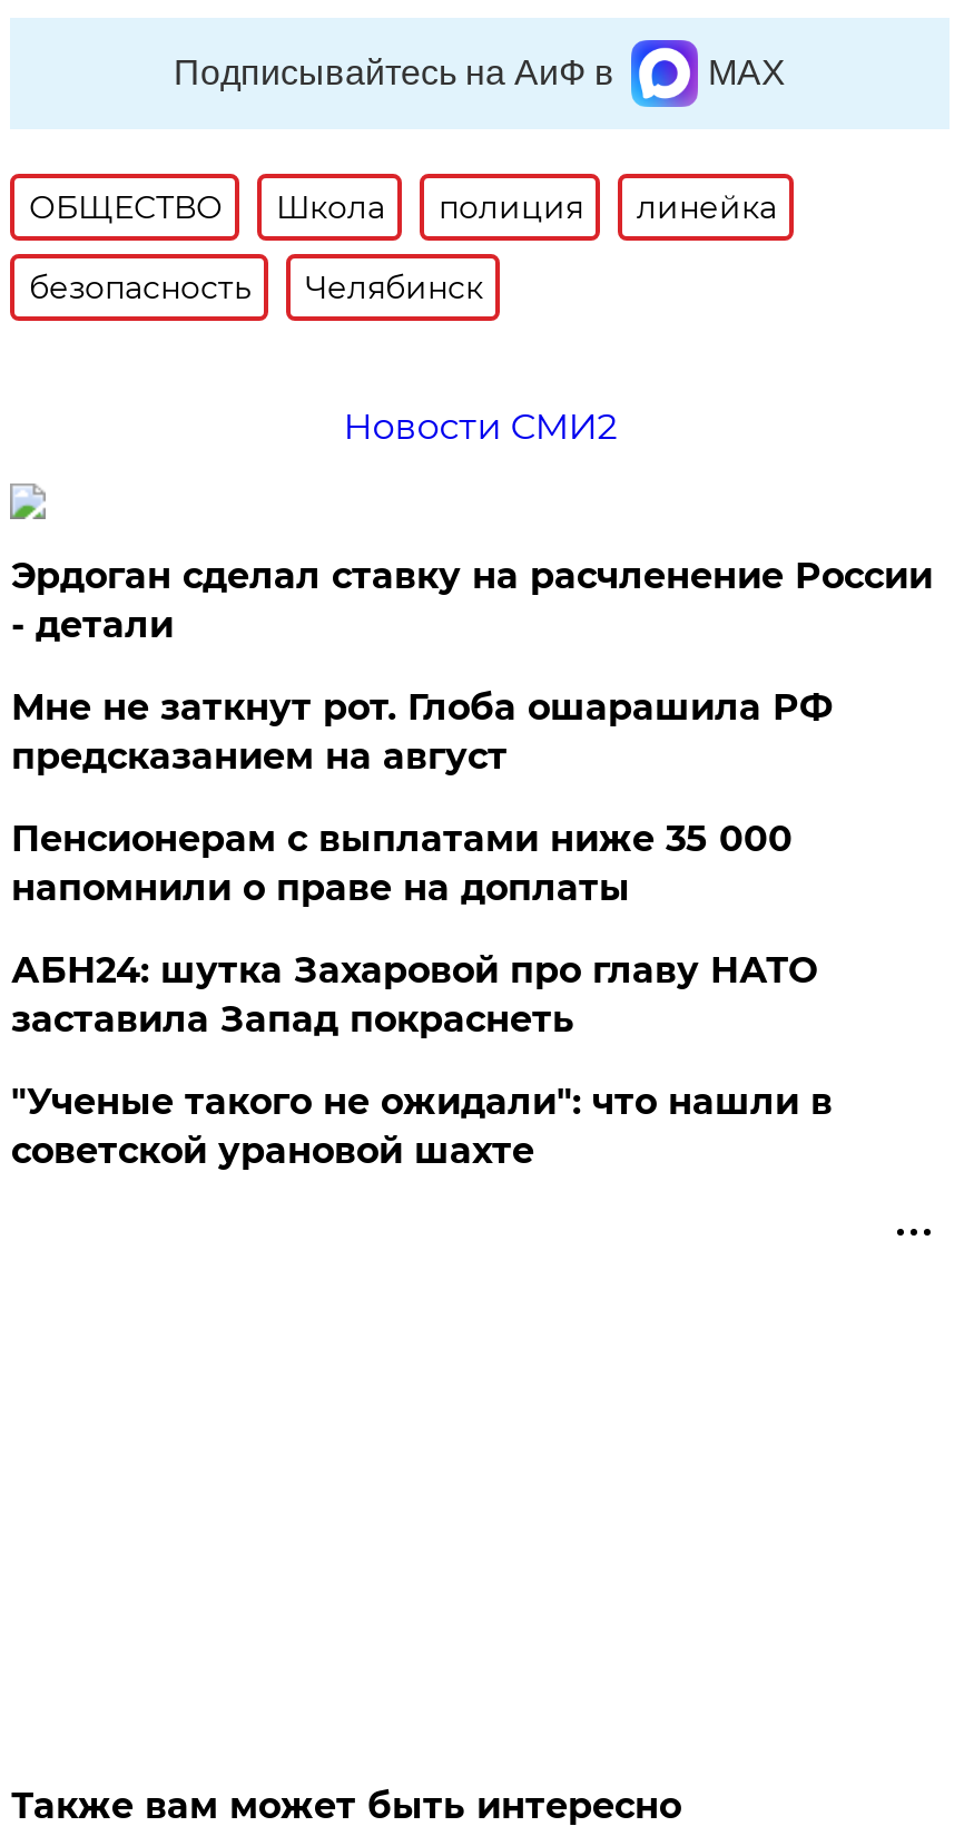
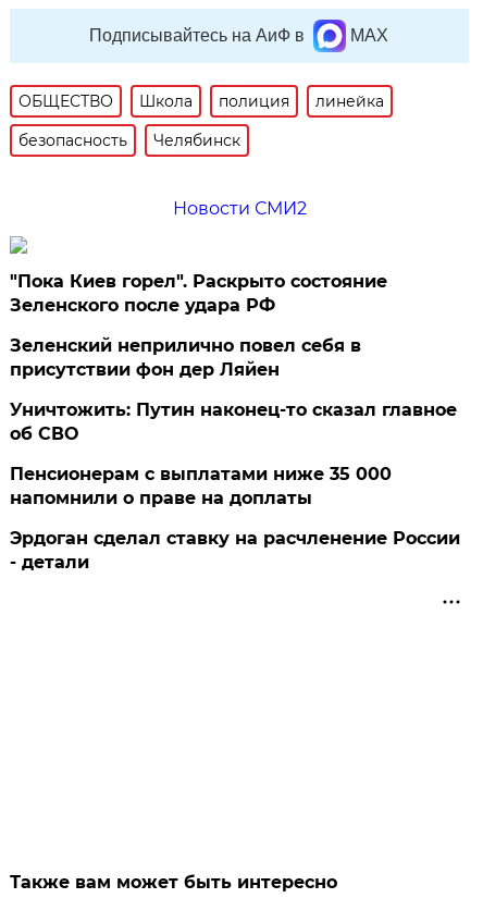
moved down: Эрдоган сделал ставку на расчленение России | - детали

- Мне не заткнут рот. Глоба ошарашила РФ
- предсказанием на август
+ "Пока Киев горел". Раскрыто состояние
+ Зеленского после удара РФ
+ Зеленский неприлично повел cебя в
+ присутствии фон дер Ляйен
+ Уничтожить: Путин наконец-то сказал главное
+ об СВО

moved down: Пенсионерам с выплатами ниже 35 000 | напомнили о праве на доплаты

- АБН24: шутка Захаровой про главу НАТО
- заставила Запад покраснеть
- "Ученые такого не ожидали": что нашли в
- советской урановой шахте
